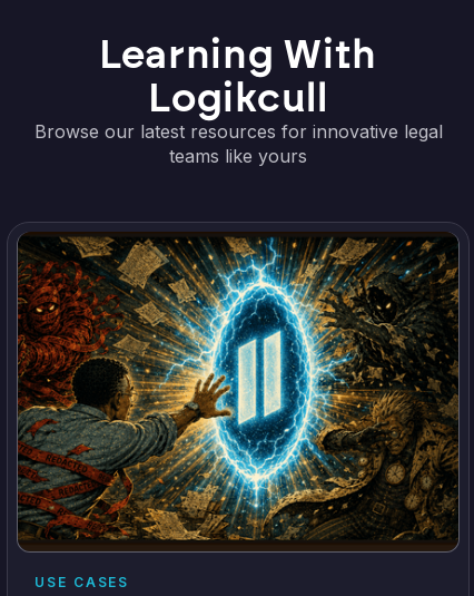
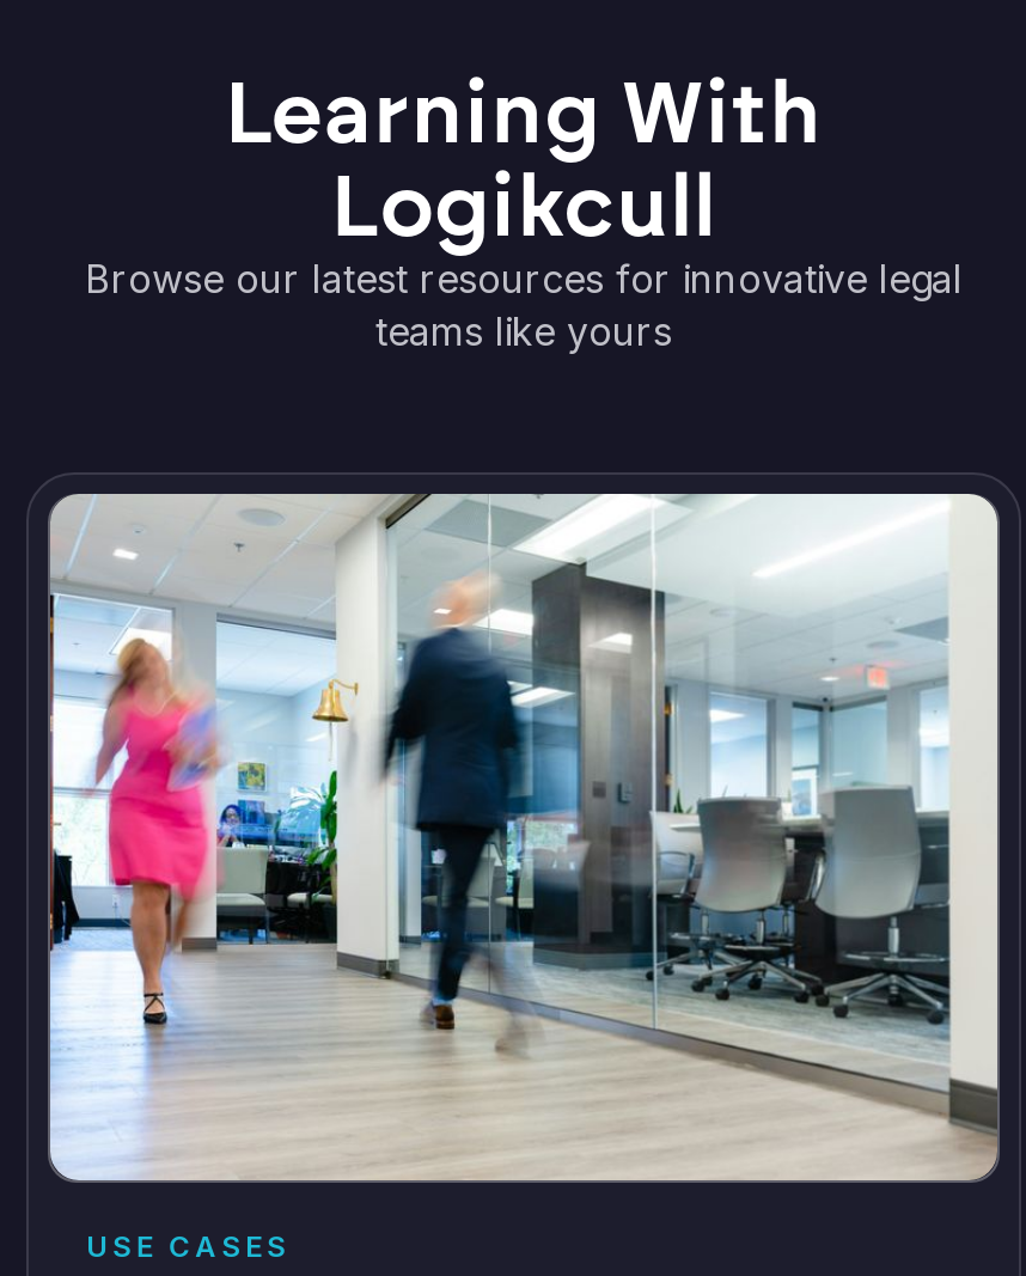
- [image]
+ [image]
